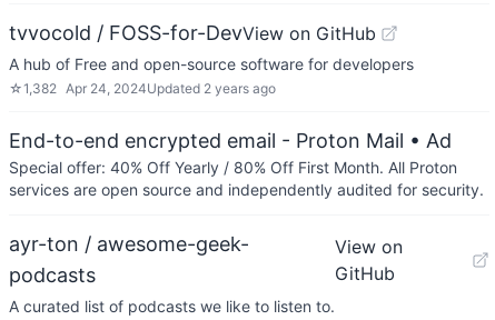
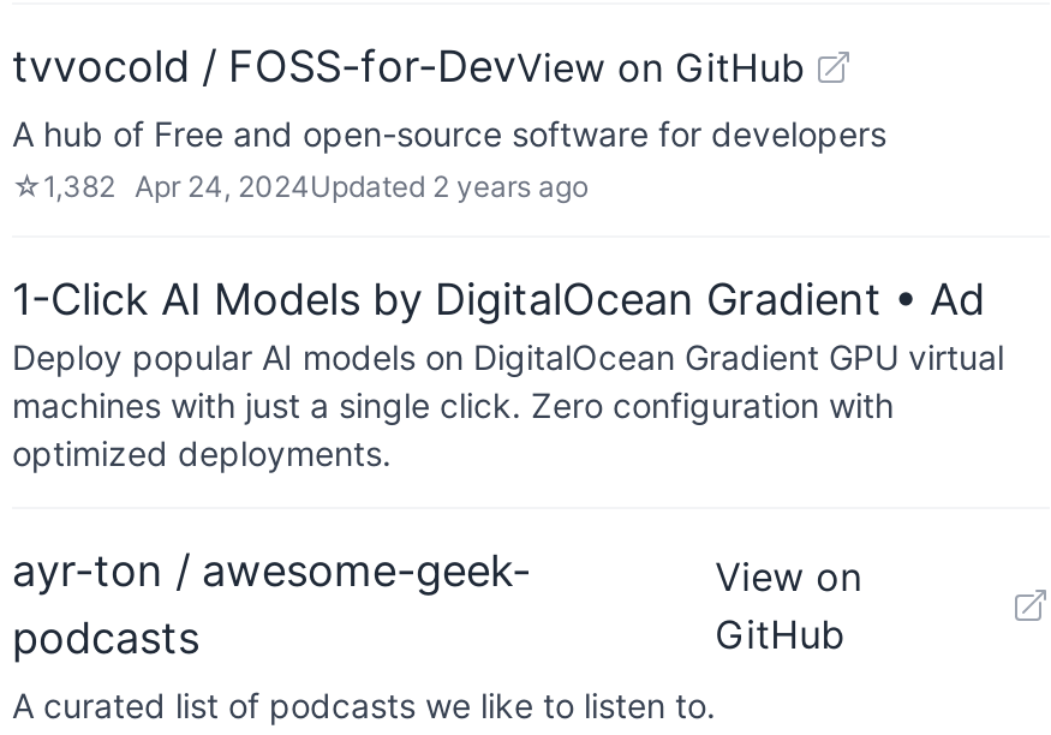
- End-to-end encrypted email - Proton Mail • Ad
- Special offer: 40% Off Yearly / 80% Off First Month. All Proton
- services are open source and independently audited for security.
+ 1-Click AI Models by DigitalOcean Gradient • Ad
+ Deploy popular AI models on DigitalOcean Gradient GPU virtual
+ machines with just a single click. Zero configuration with
+ optimized deployments.
